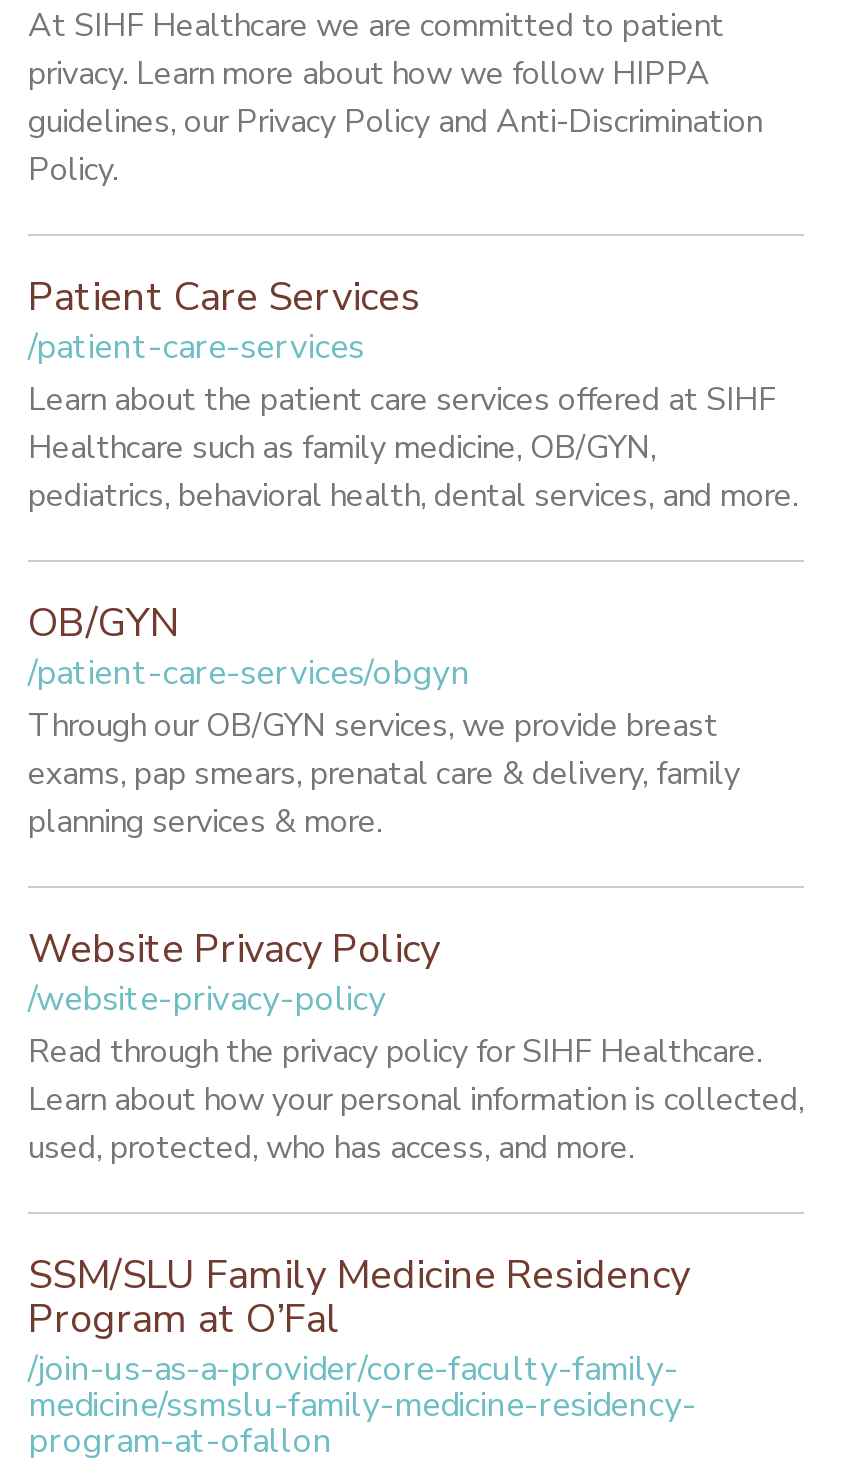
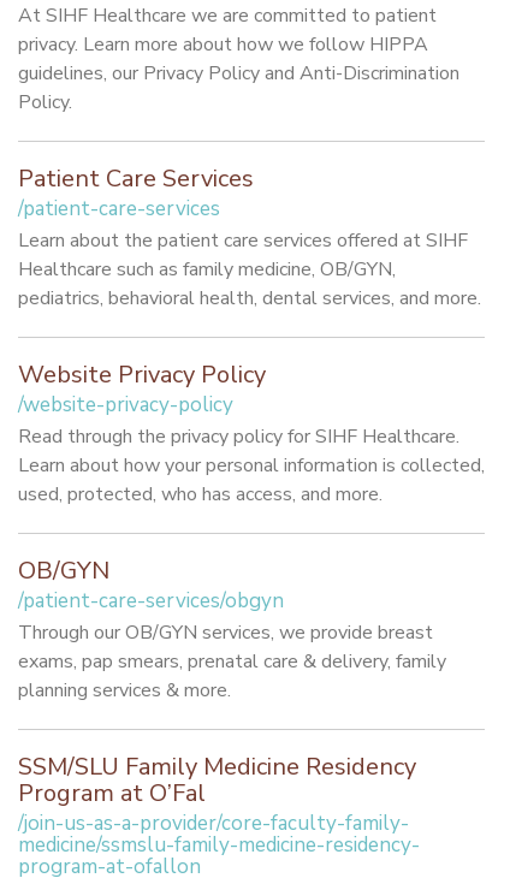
moved down: OB/GYN | /patient-care-services/obgyn | Through our OB/GYN services, we provide breast | exams, pap smears, prenatal care & delivery, family | planning services & more.

moved up: Website Privacy Policy | /website-privacy-policy | Read through the privacy policy for SIHF Healthcare. | Learn about how your personal information is collected, | used, protected, who has access, and more.
